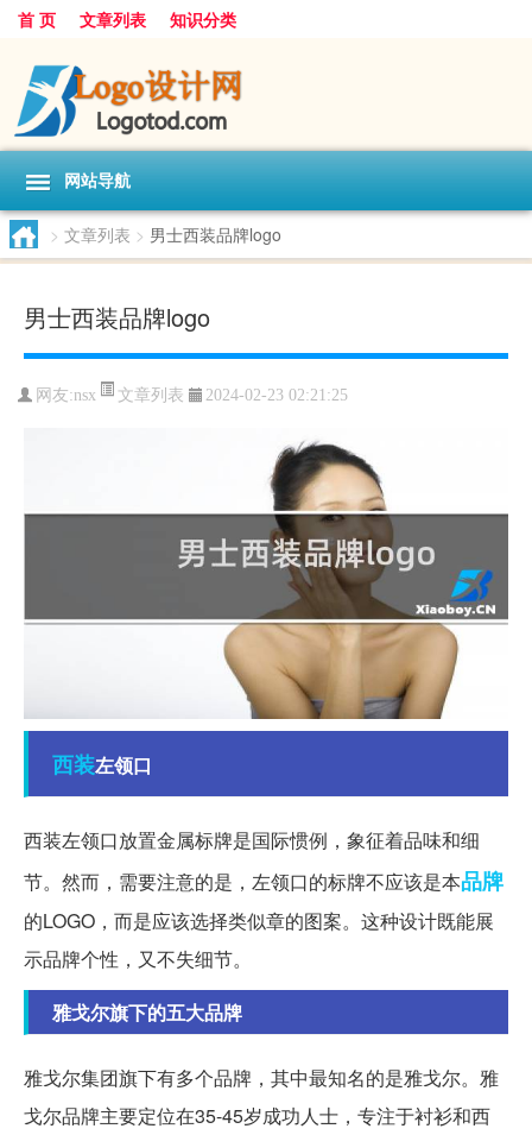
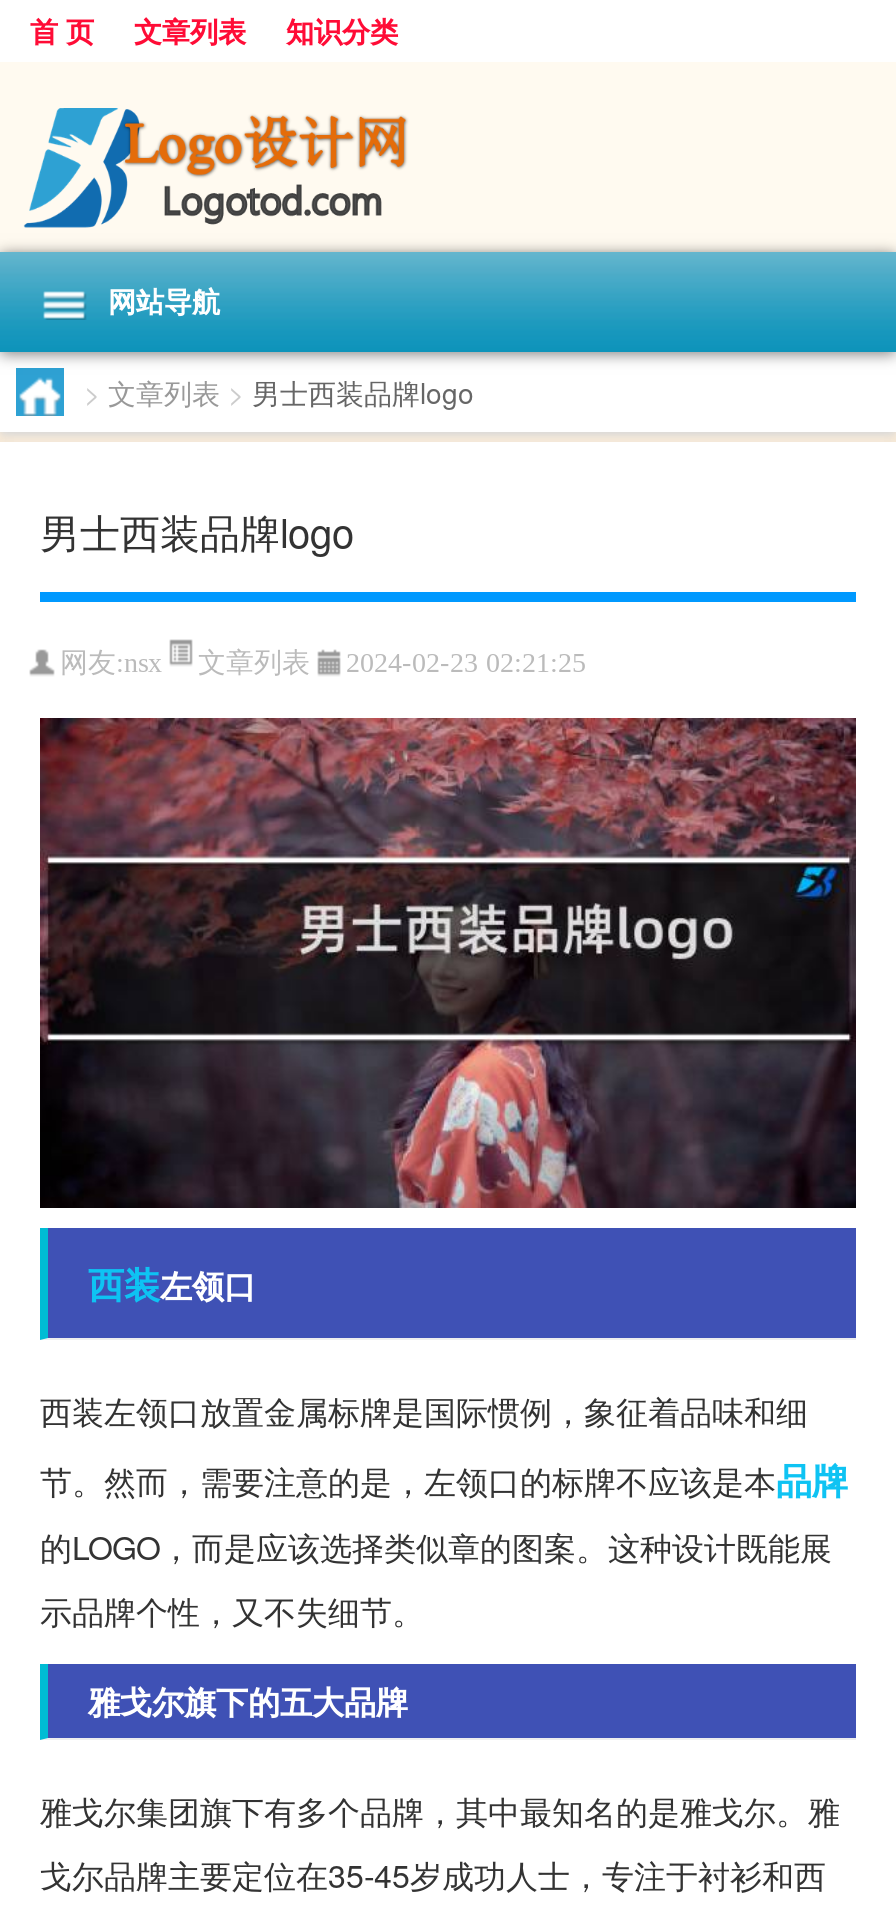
- [image]
+ [image]
